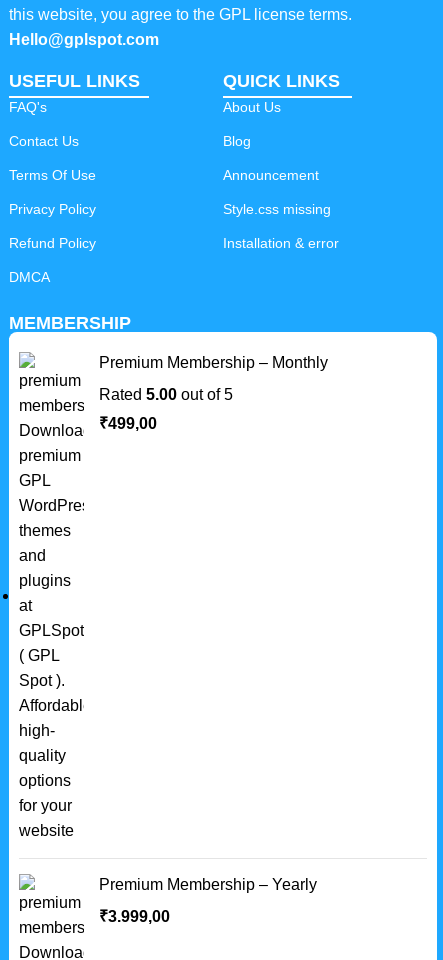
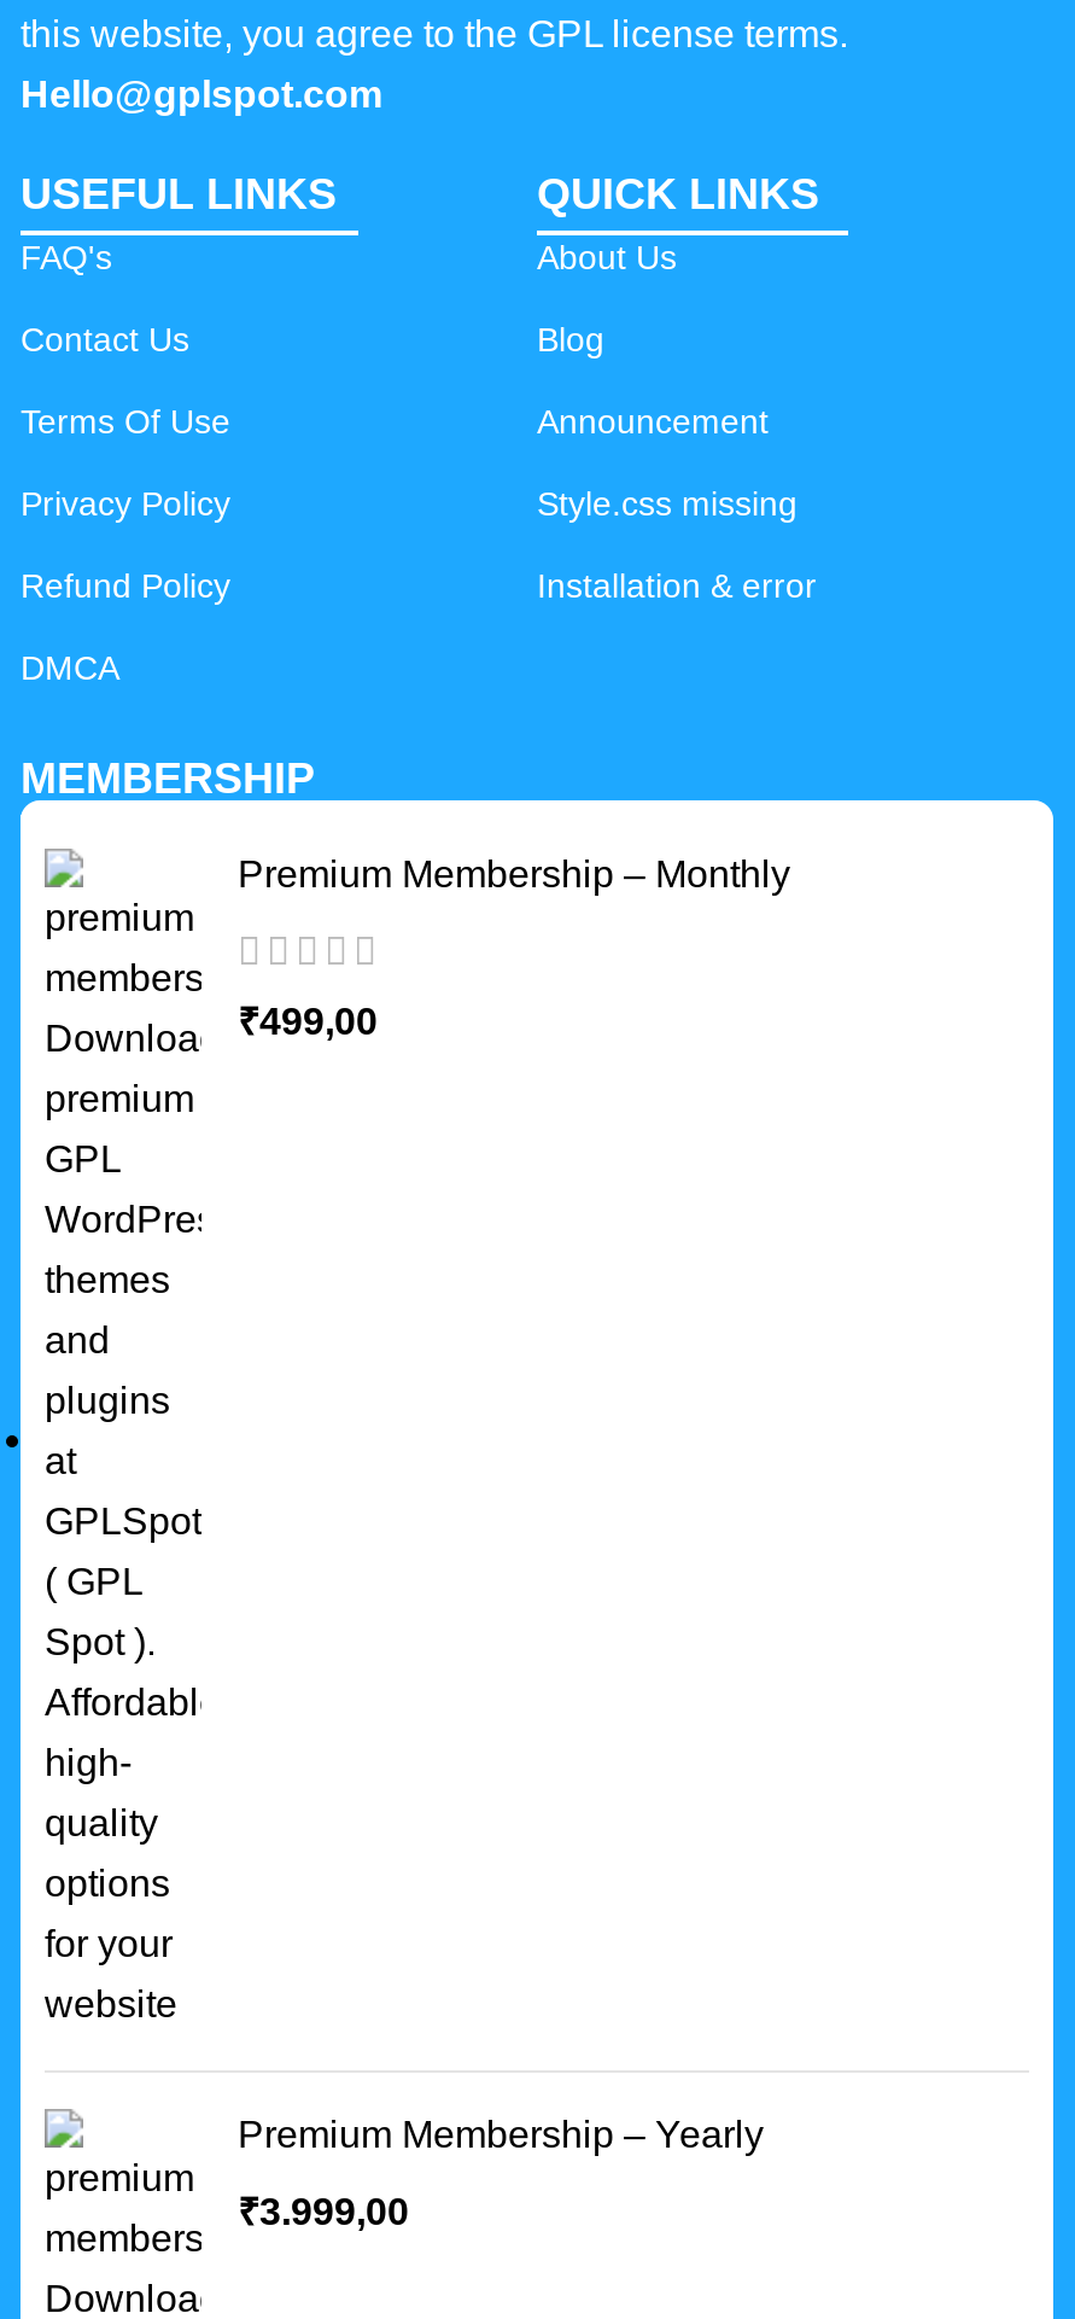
- Rated 5.00 out of 5
